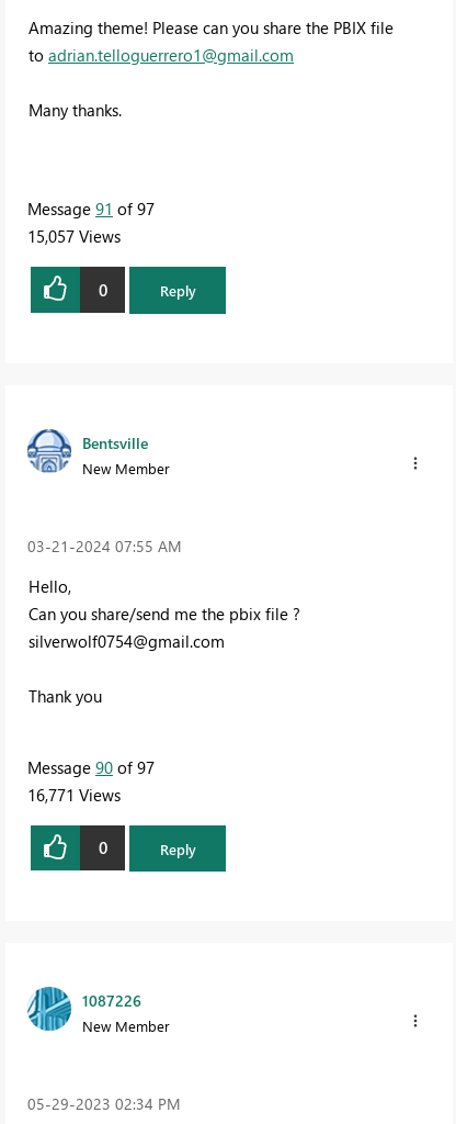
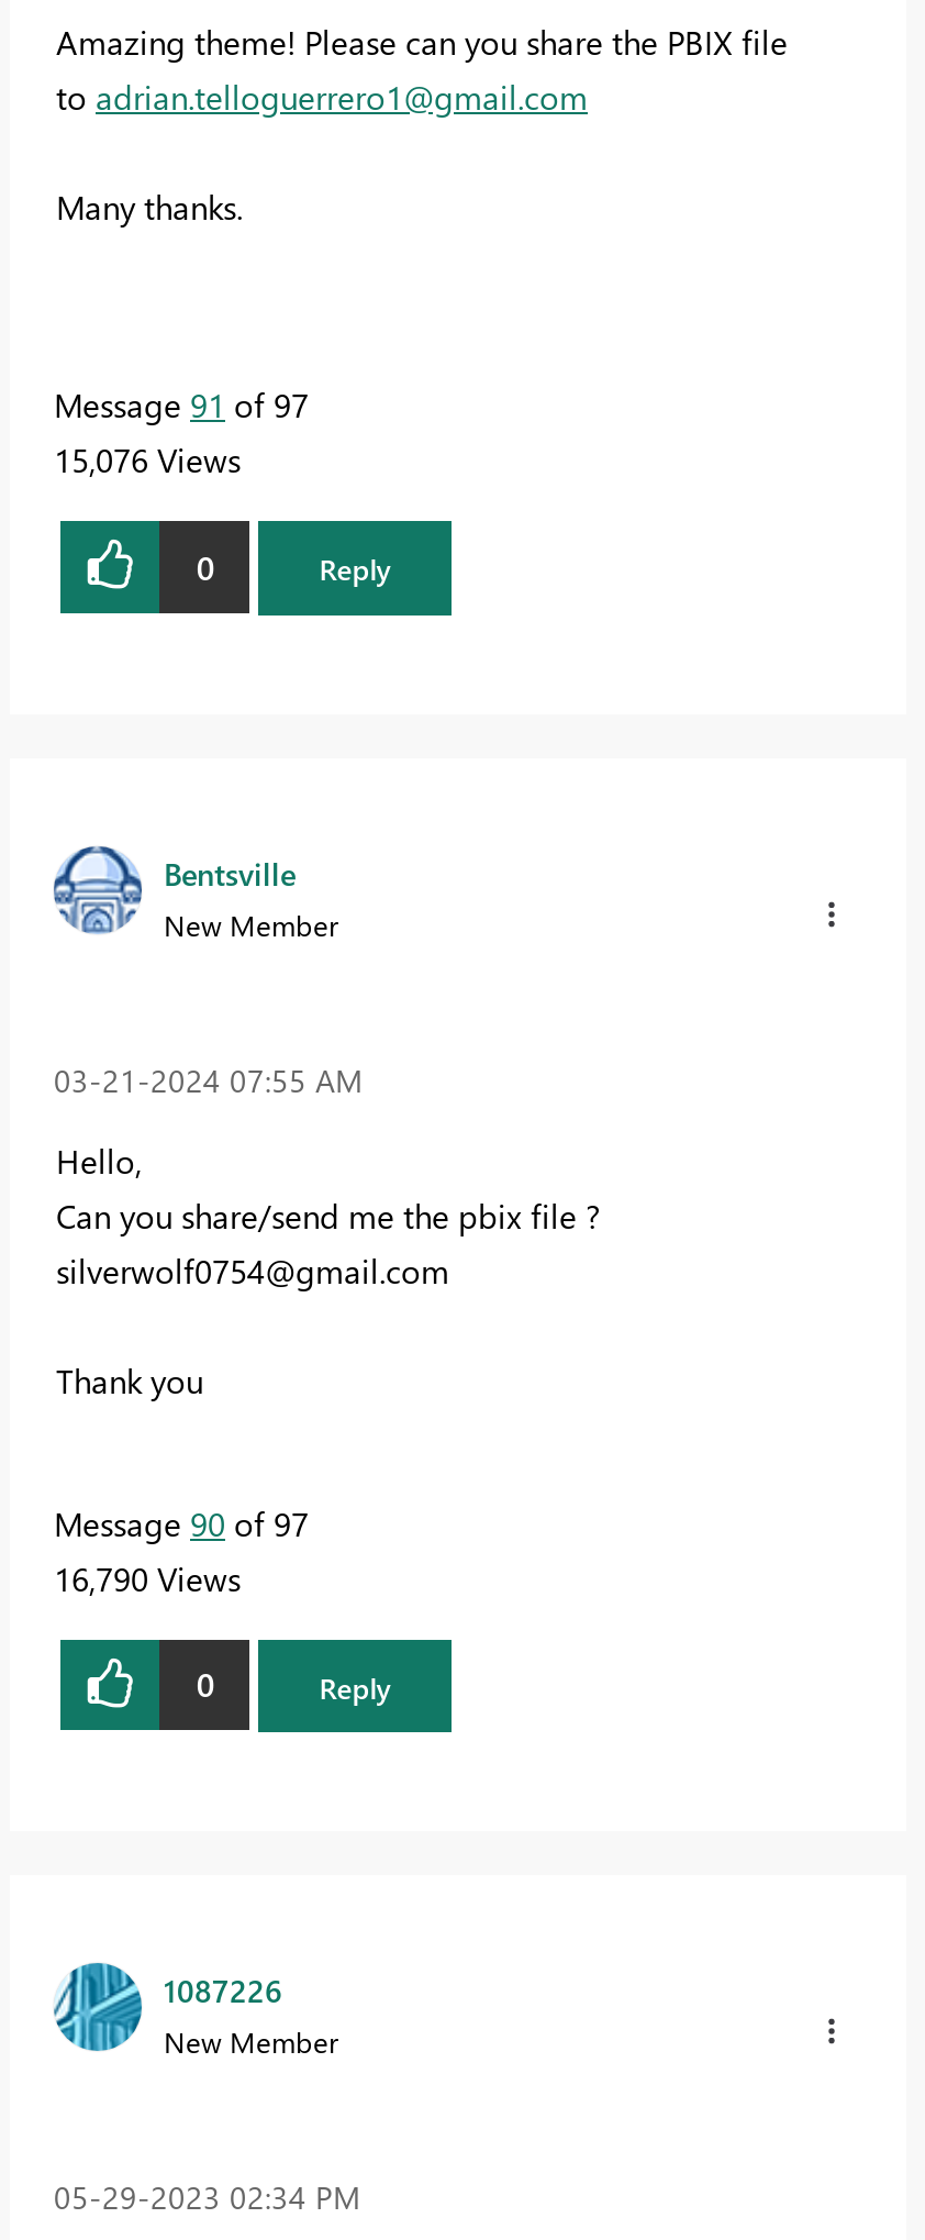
- 15,057 Views
+ 15,076 Views

- 16,771 Views
+ 16,790 Views
